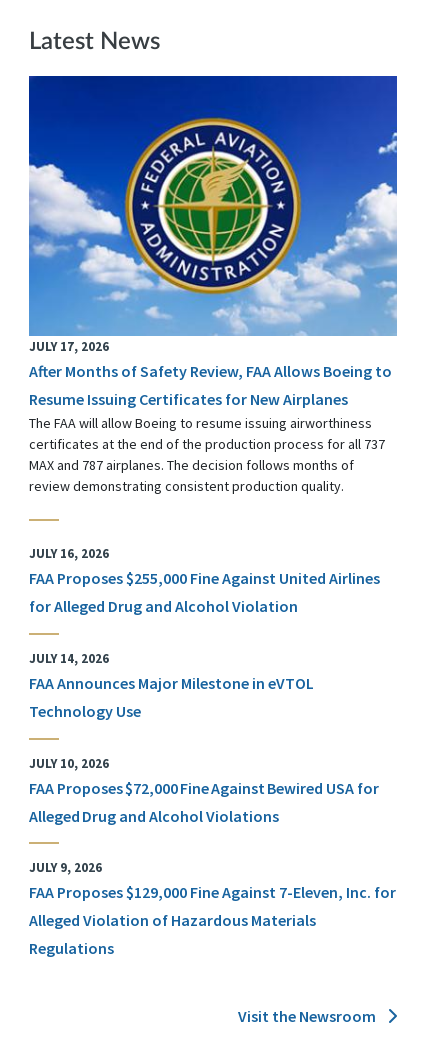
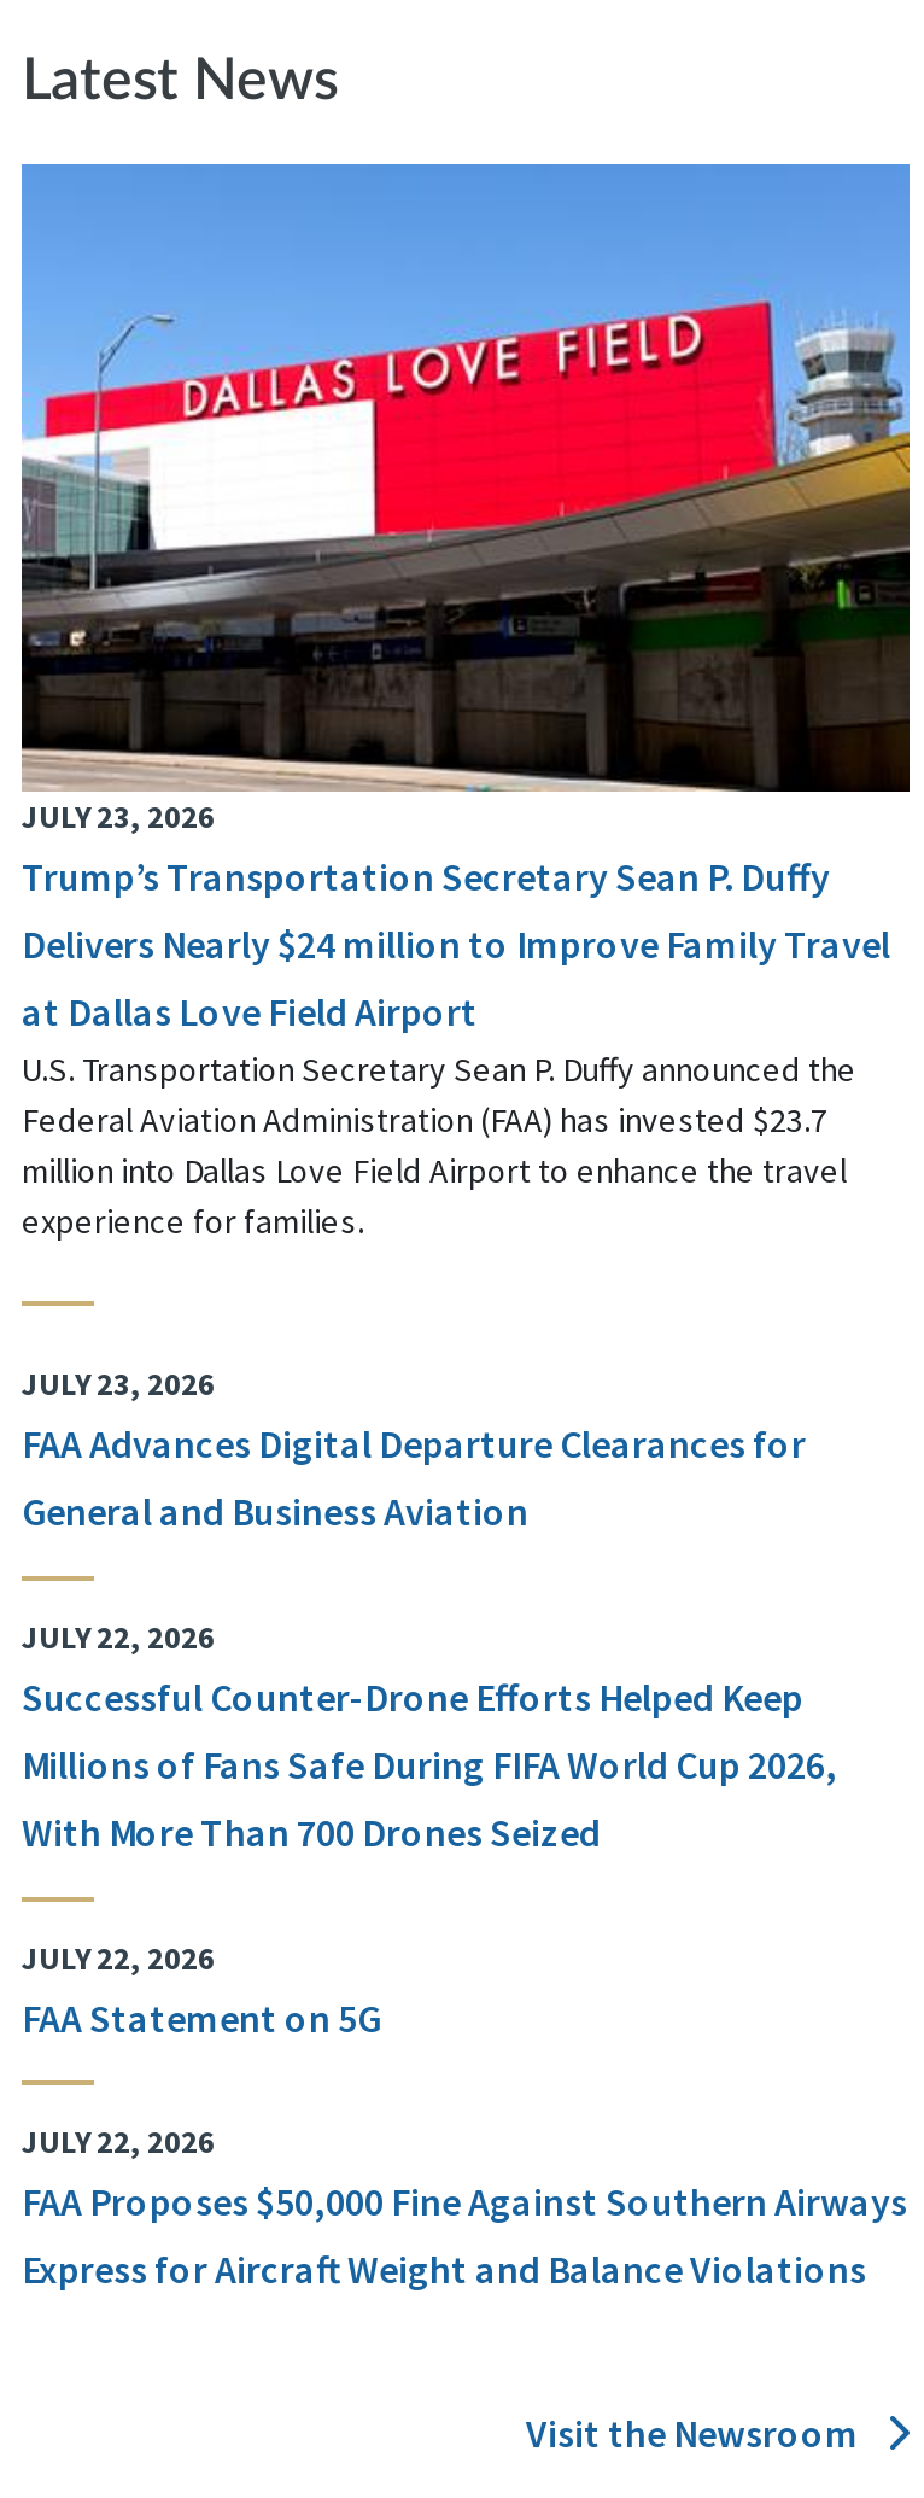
- [image]
- JULY 17, 2026
- After Months of Safety Review, FAA Allows Boeing to
- Resume Issuing Certificates for New Airplanes
- The FAA will allow Boeing to resume issuing airworthiness
- certificates at the end of the production process for all 737
- MAX and 787 airplanes. The decision follows months of
- review demonstrating consistent production quality.
+ [image]
+ JULY 23, 2026
+ Trump’s Transportation Secretary Sean P. Duffy
+ Delivers Nearly $24 million to Improve Family Travel
+ at Dallas Love Field Airport
+ U.S. Transportation Secretary Sean P. Duffy announced the
+ Federal Aviation Administration (FAA) has invested $23.7
+ million into Dallas Love Field Airport to enhance the travel
+ experience for families.

- JULY 16, 2026
- FAA Proposes $255,000 Fine Against United Airlines
- for Alleged Drug and Alcohol Violation
+ JULY 23, 2026
+ FAA Advances Digital Departure Clearances for
+ General and Business Aviation

- JULY 14, 2026
- FAA Announces Major Milestone in eVTOL
- Technology Use
+ JULY 22, 2026
+ Successful Counter-Drone Efforts Helped Keep
+ Millions of Fans Safe During FIFA World Cup 2026,
+ With More Than 700 Drones Seized

- JULY 10, 2026
- FAA Proposes $72,000 Fine Against Bewired USA for
- Alleged Drug and Alcohol Violations
+ JULY 22, 2026
+ FAA Statement on 5G

- JULY 9, 2026
- FAA Proposes $129,000 Fine Against 7-Eleven, Inc. for
- Alleged Violation of Hazardous Materials
- Regulations
+ JULY 22, 2026
+ FAA Proposes $50,000 Fine Against Southern Airways
+ Express for Aircraft Weight and Balance Violations
